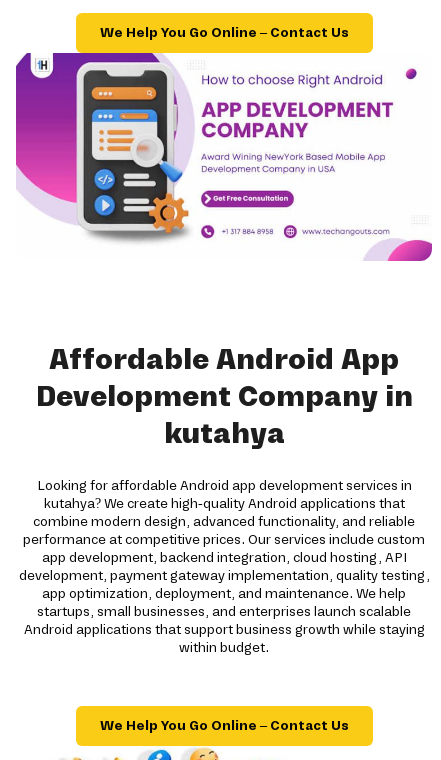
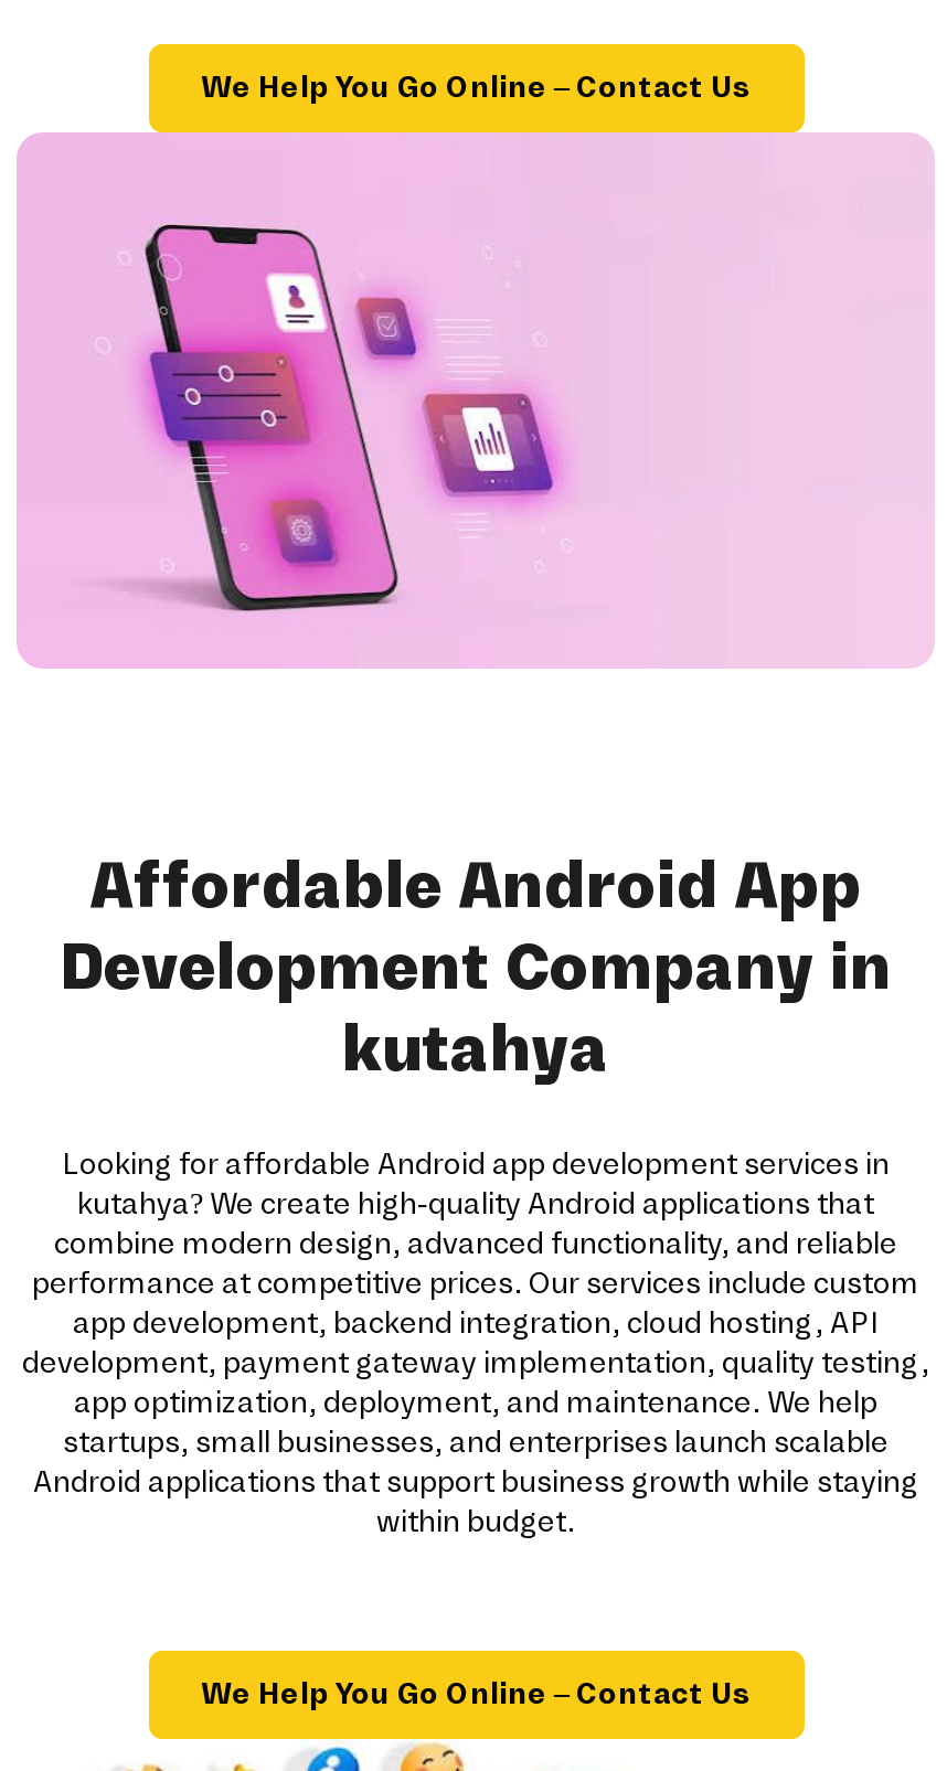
- [image]
+ [image]
